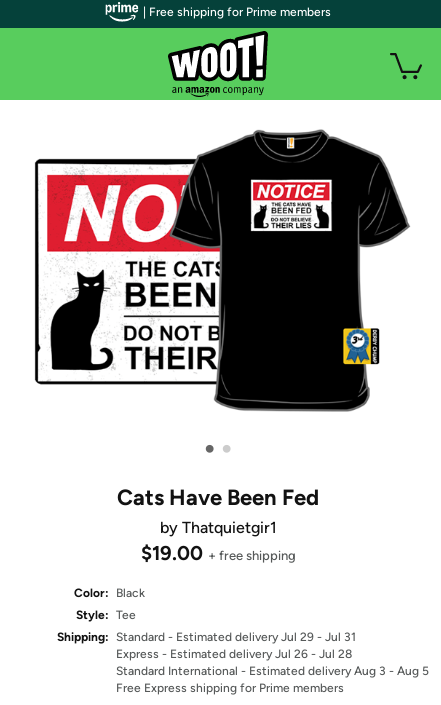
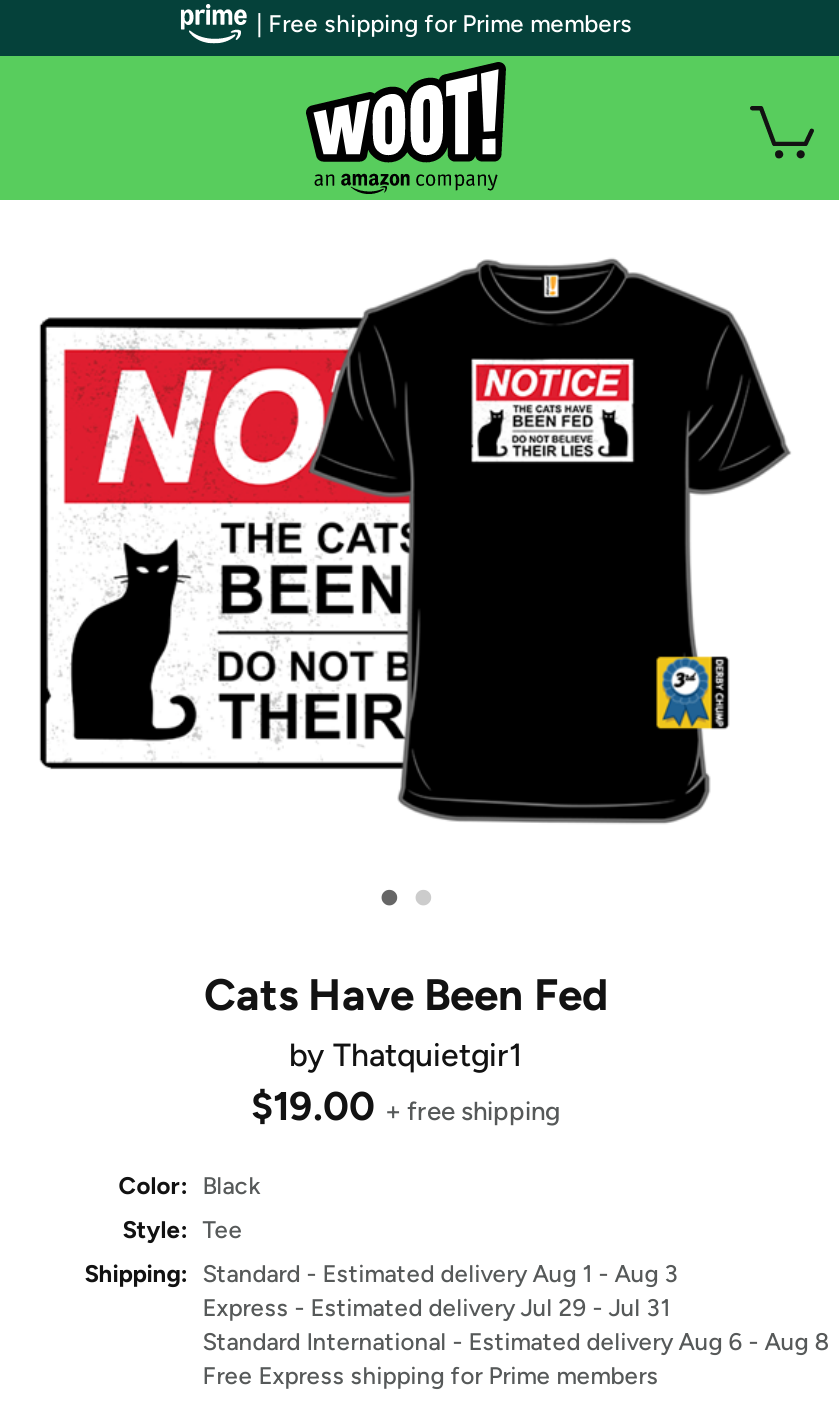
- Shipping: Standard - Estimated delivery Jul 29 - Jul 31
+ Shipping: Standard - Estimated delivery Aug 1 - Aug 3

- Express - Estimated delivery Jul 26 - Jul 28
+ Express - Estimated delivery Jul 29 - Jul 31

- Standard International - Estimated delivery Aug 3 - Aug 5
+ Standard International - Estimated delivery Aug 6 - Aug 8
